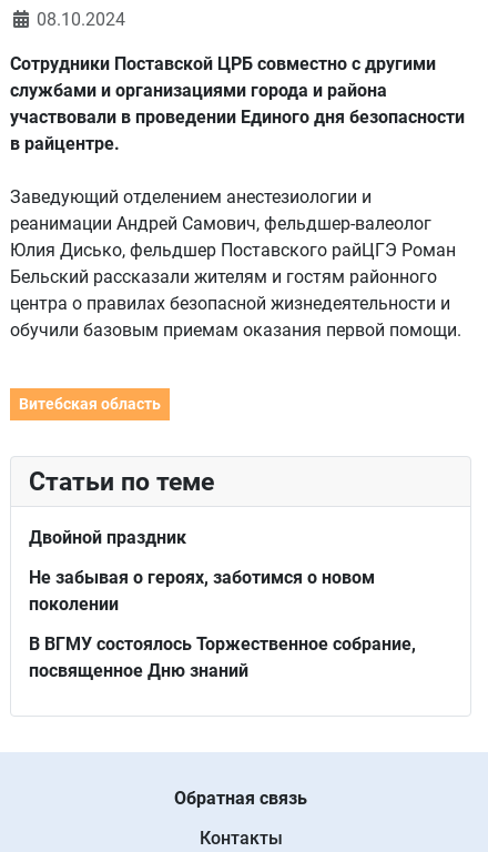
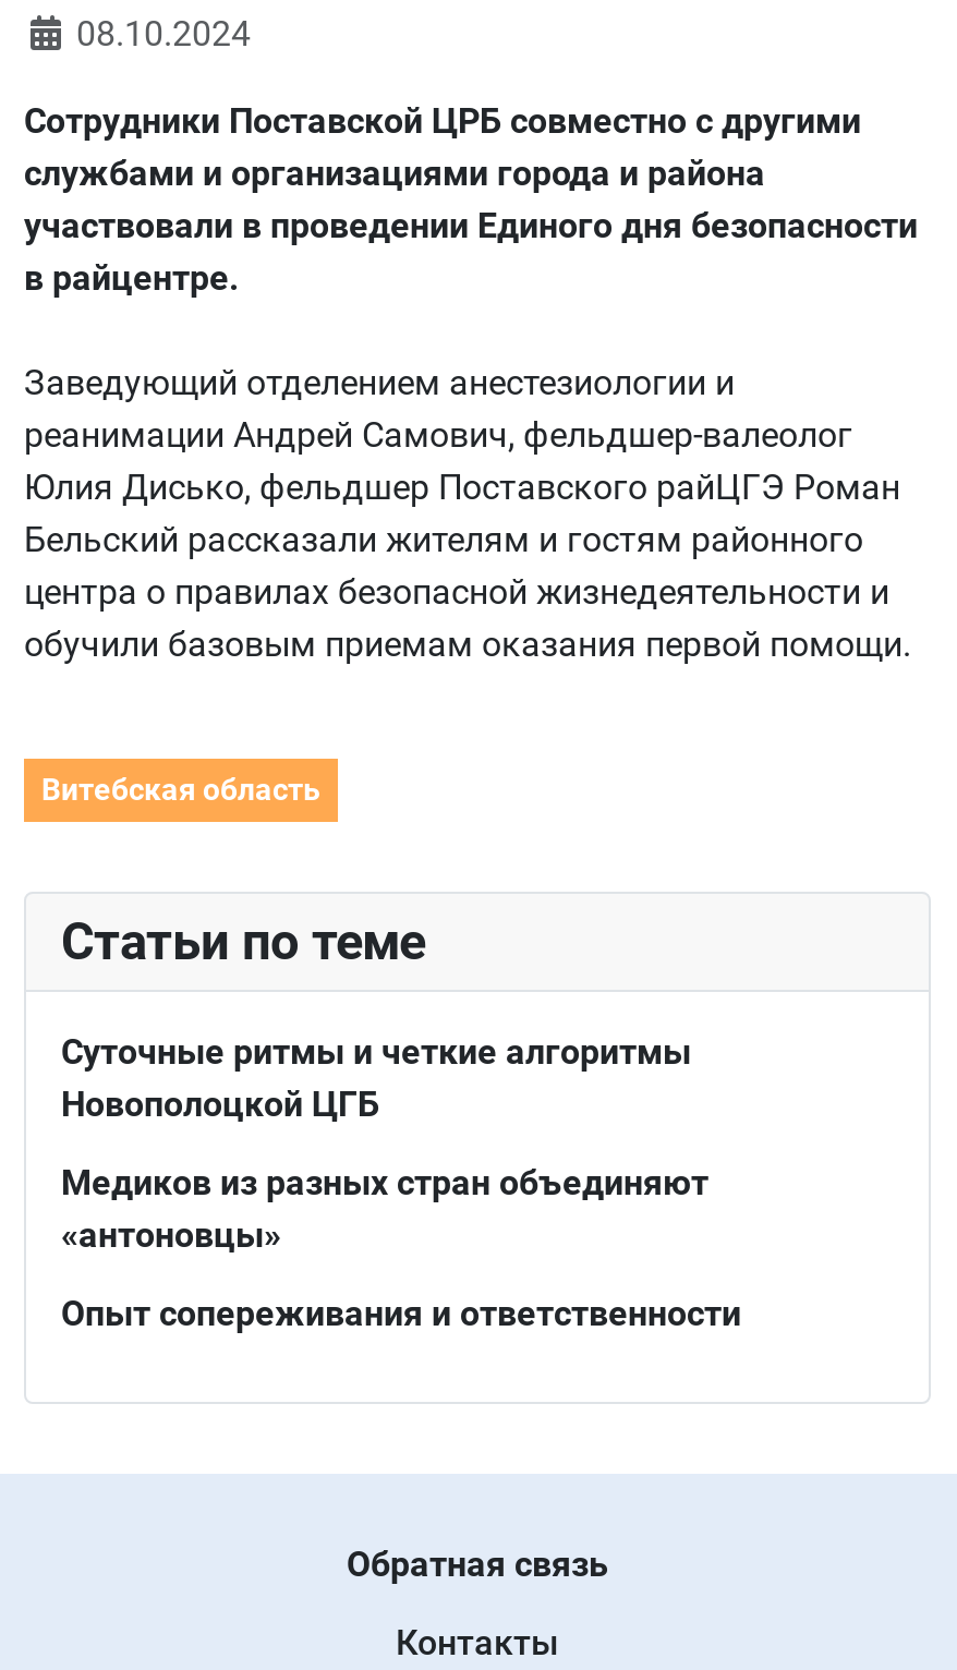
- Двойной праздник
+ Суточные ритмы и четкие алгоритмы
+ Новополоцкой ЦГБ

- Не забывая о героях, заботимся о новом
- поколении
+ Медиков из разных стран объединяют
+ «антоновцы»

- В ВГМУ состоялось Торжественное собрание,
- посвященное Дню знаний
+ Опыт сопереживания и ответственности
